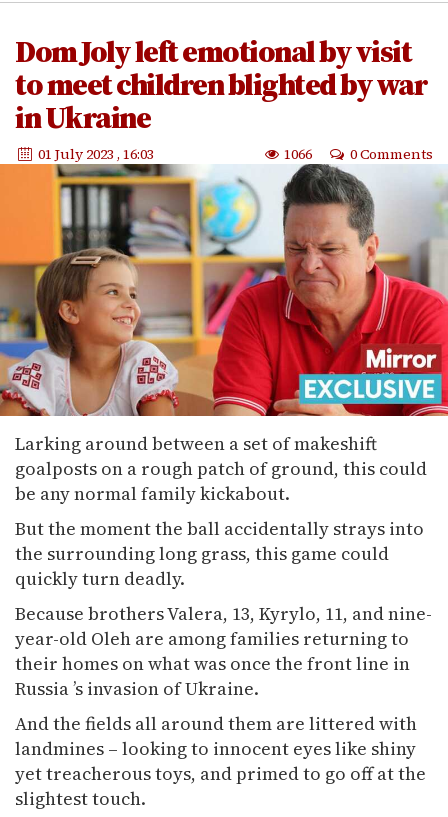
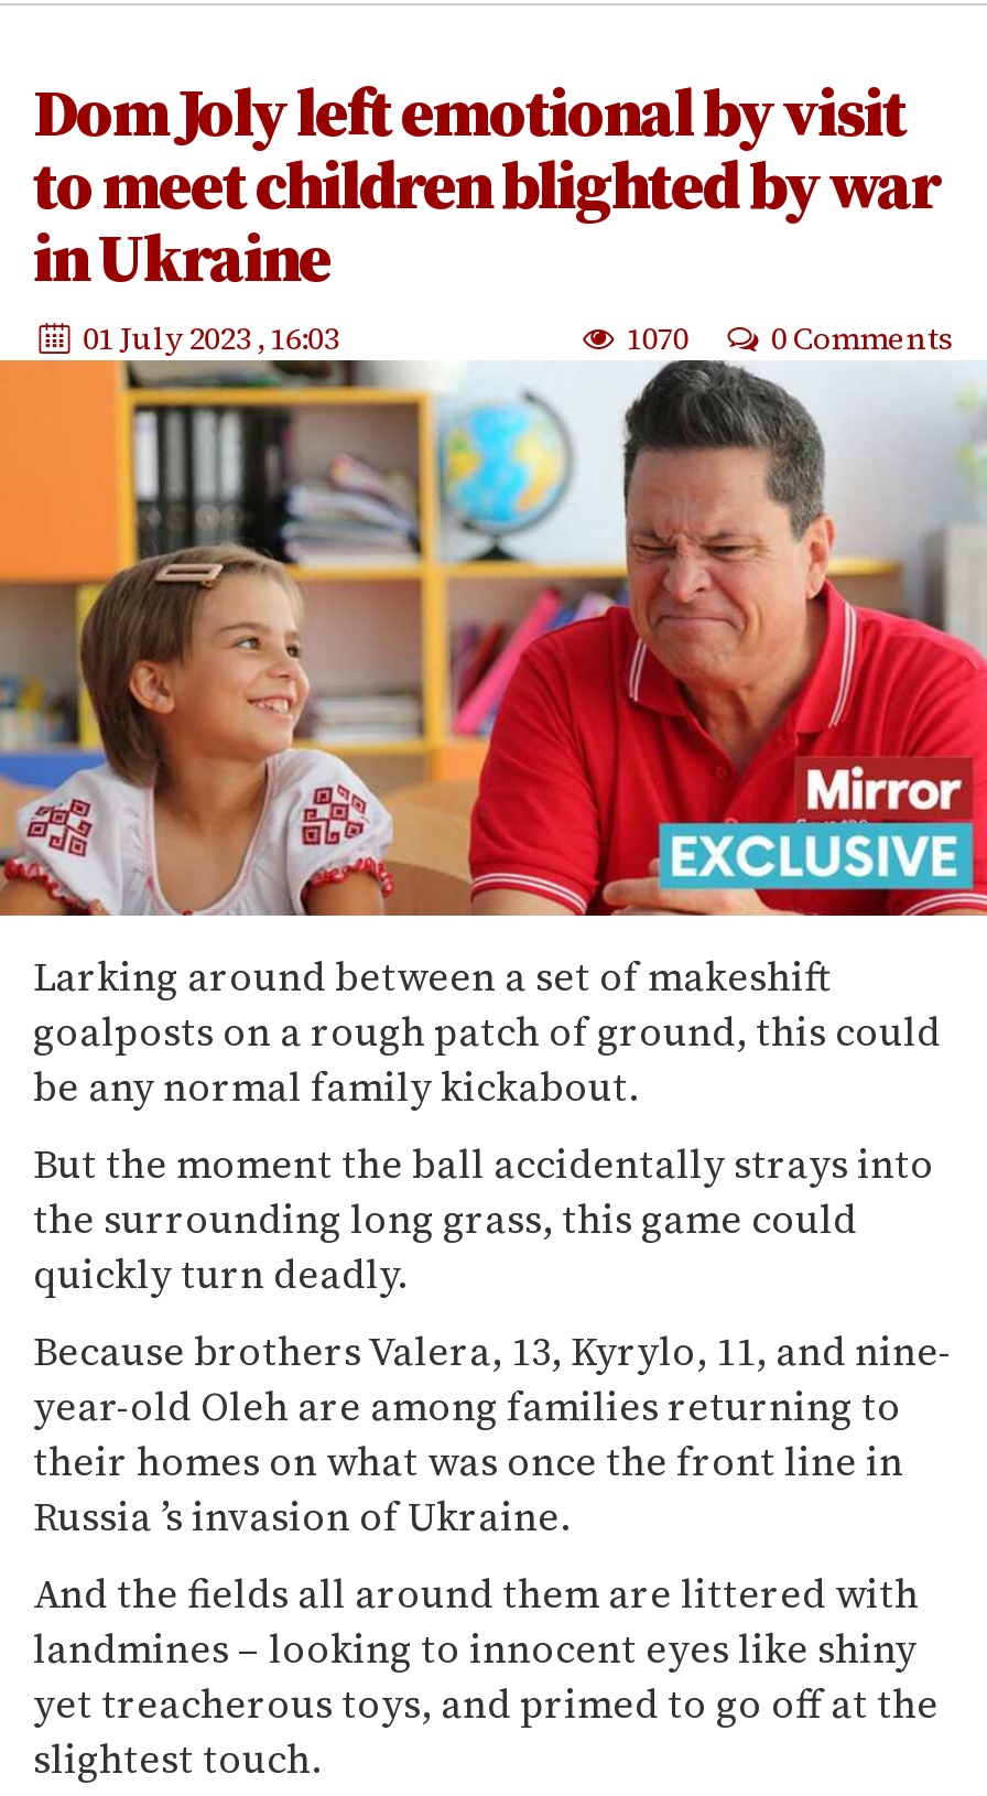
- 1066 0 Comments
+ 1070 0 Comments
